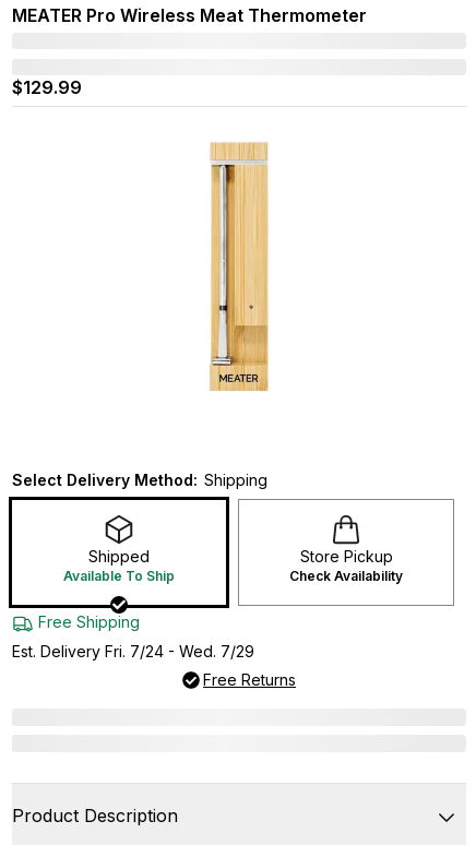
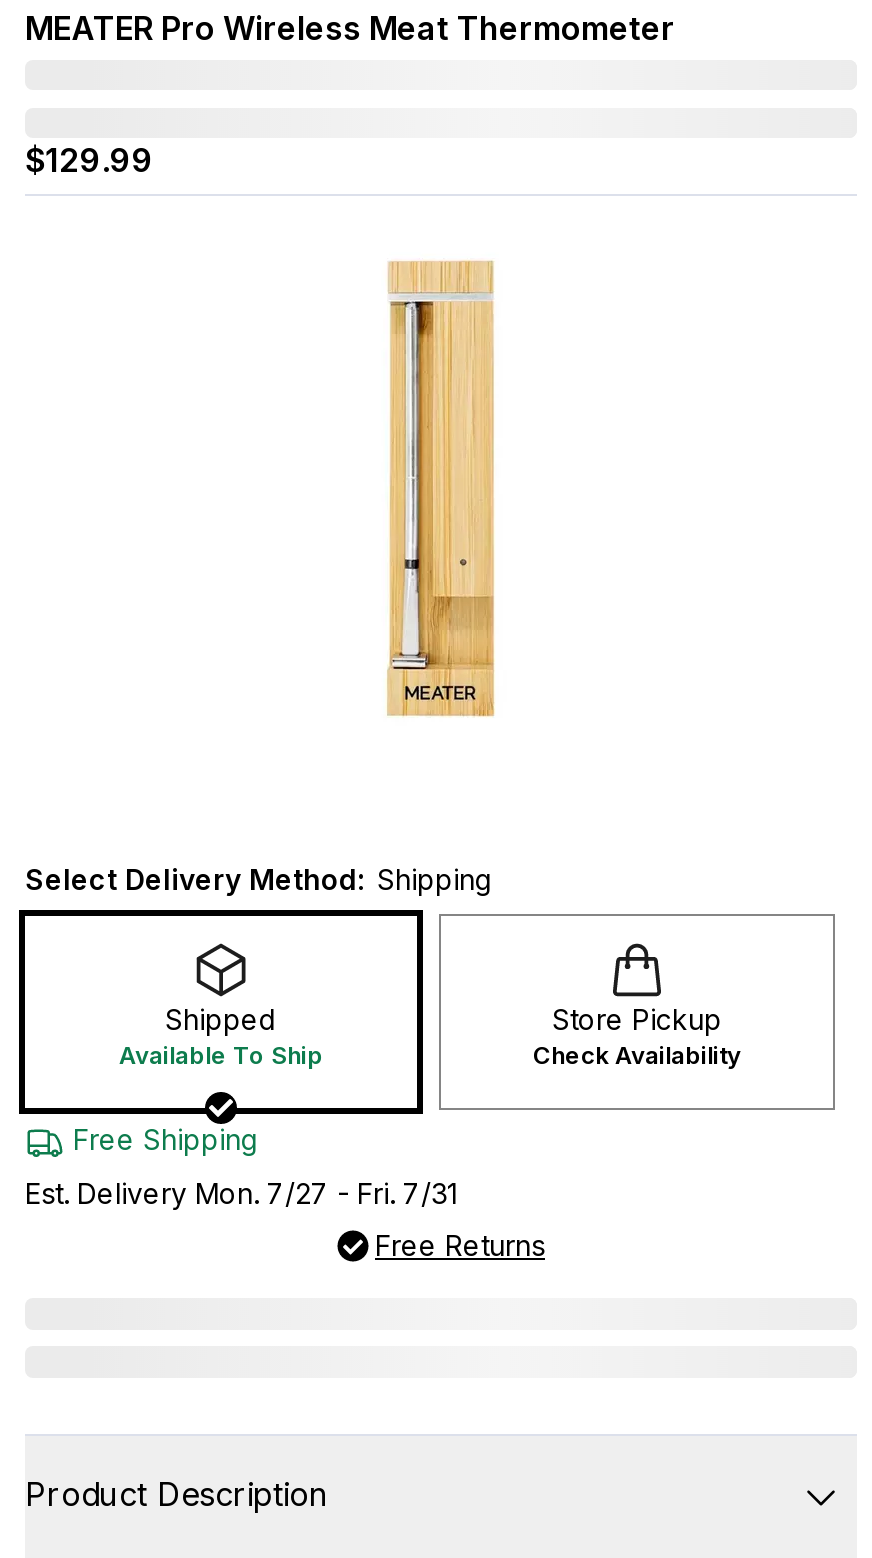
- Est. Delivery Fri. 7/24 - Wed. 7/29
+ Est. Delivery Mon. 7/27 - Fri. 7/31
